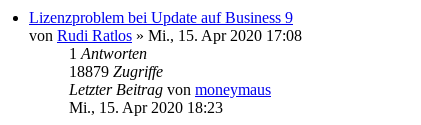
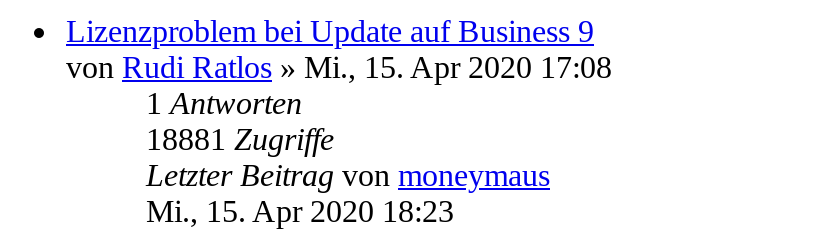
- 18879 Zugriffe
+ 18881 Zugriffe
